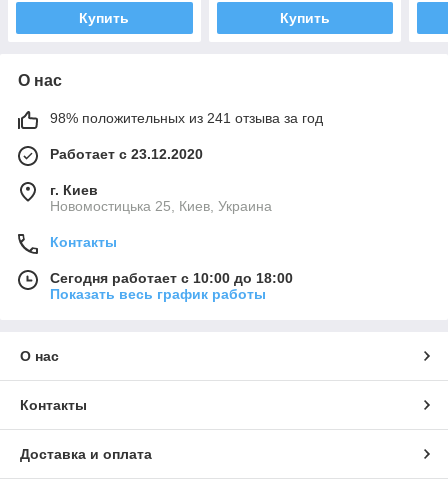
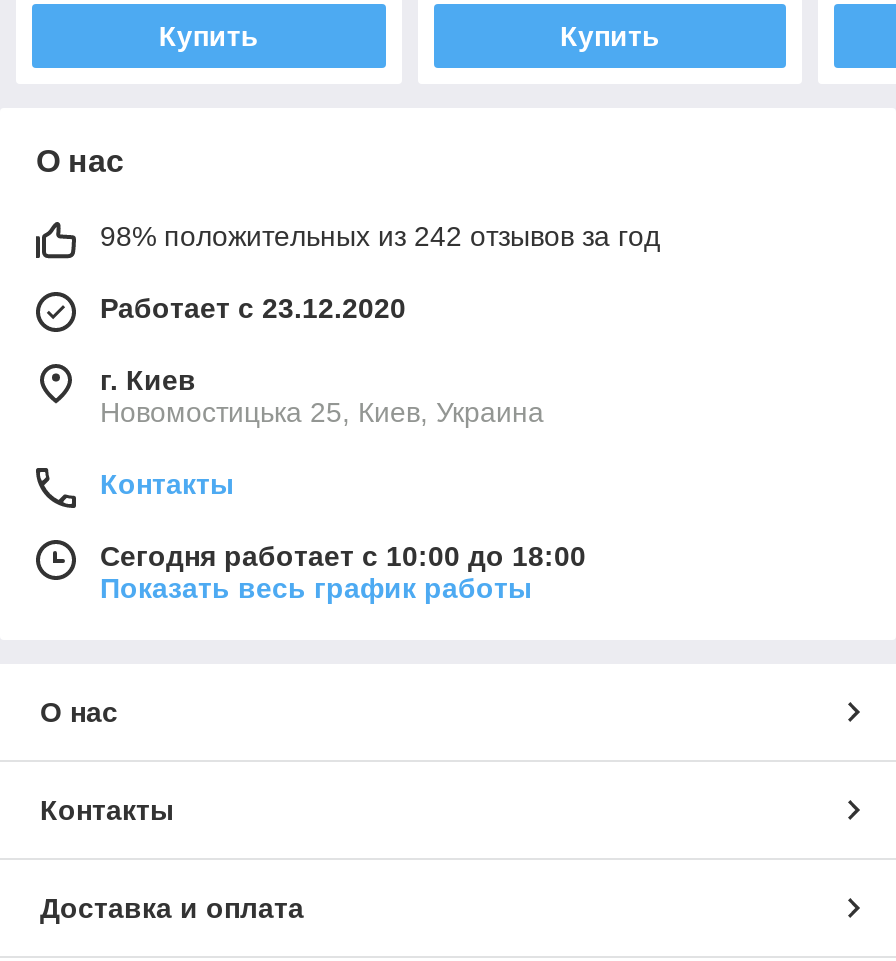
- 98% положительных из 241 отзыва за год
+ 98% положительных из 242 отзывов за год
